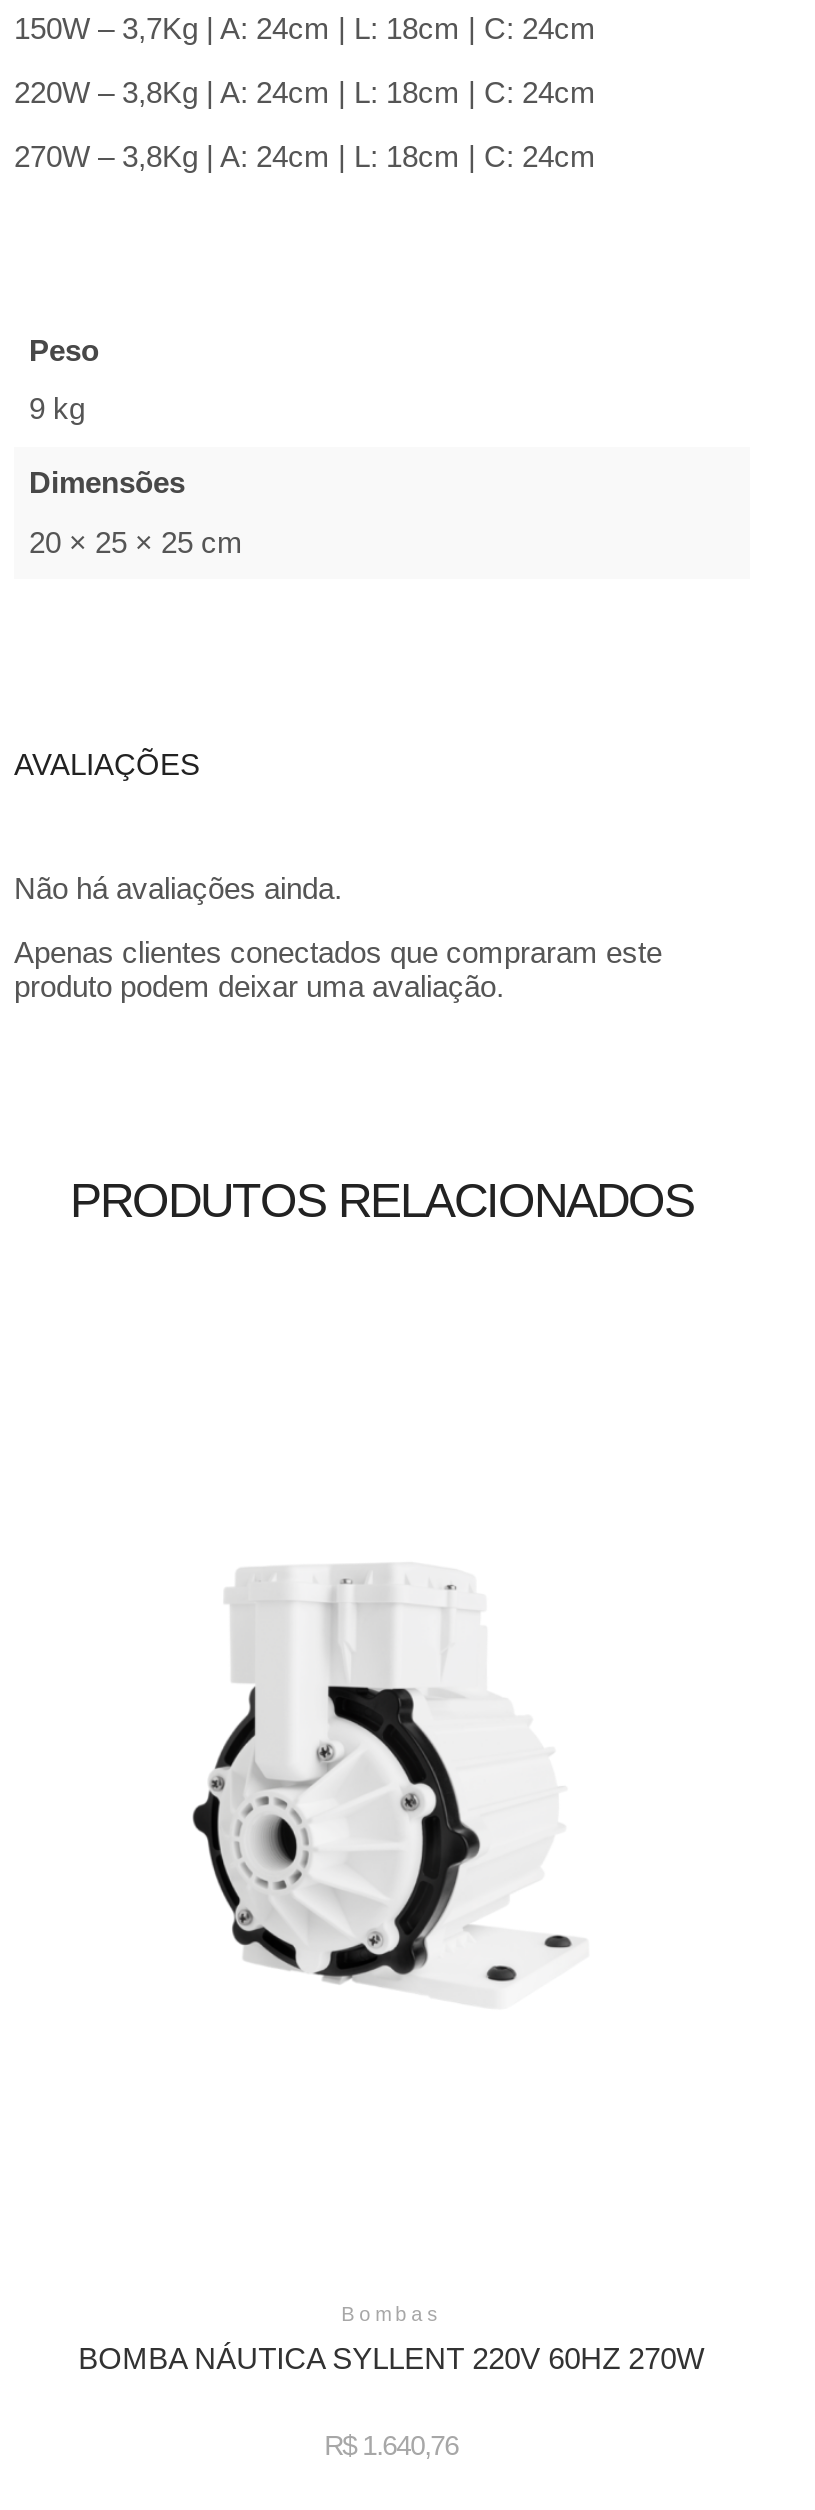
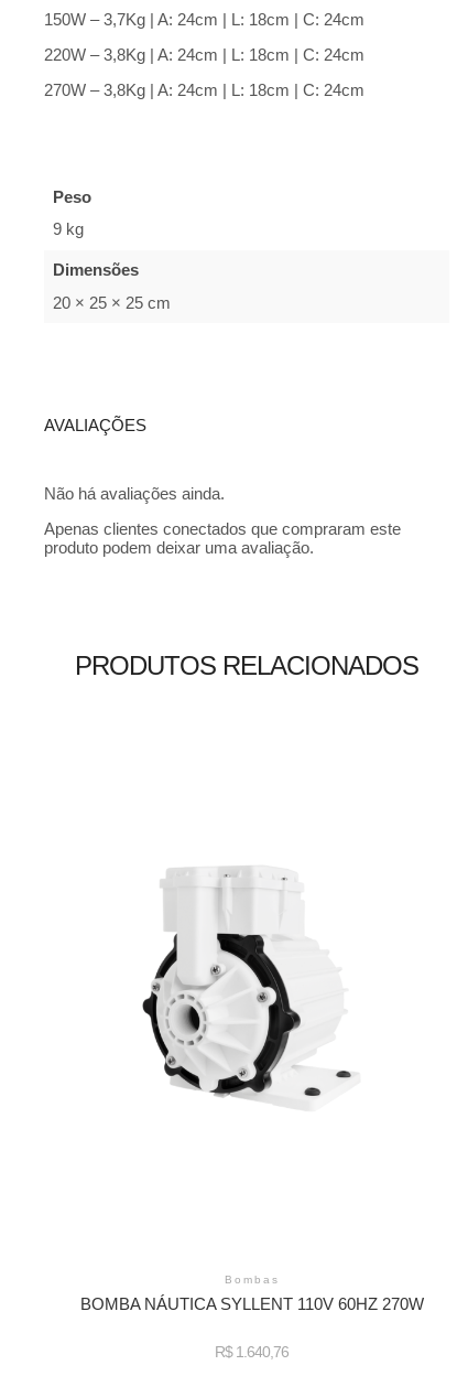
- BOMBA NÁUTICA SYLLENT 220V 60HZ 270W
+ BOMBA NÁUTICA SYLLENT 110V 60HZ 270W
